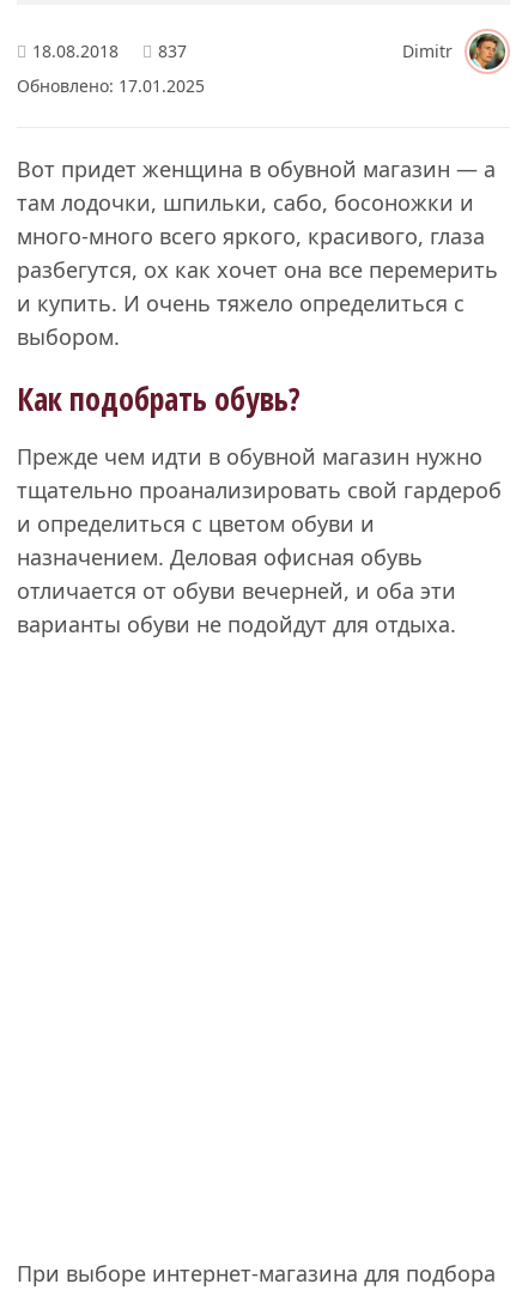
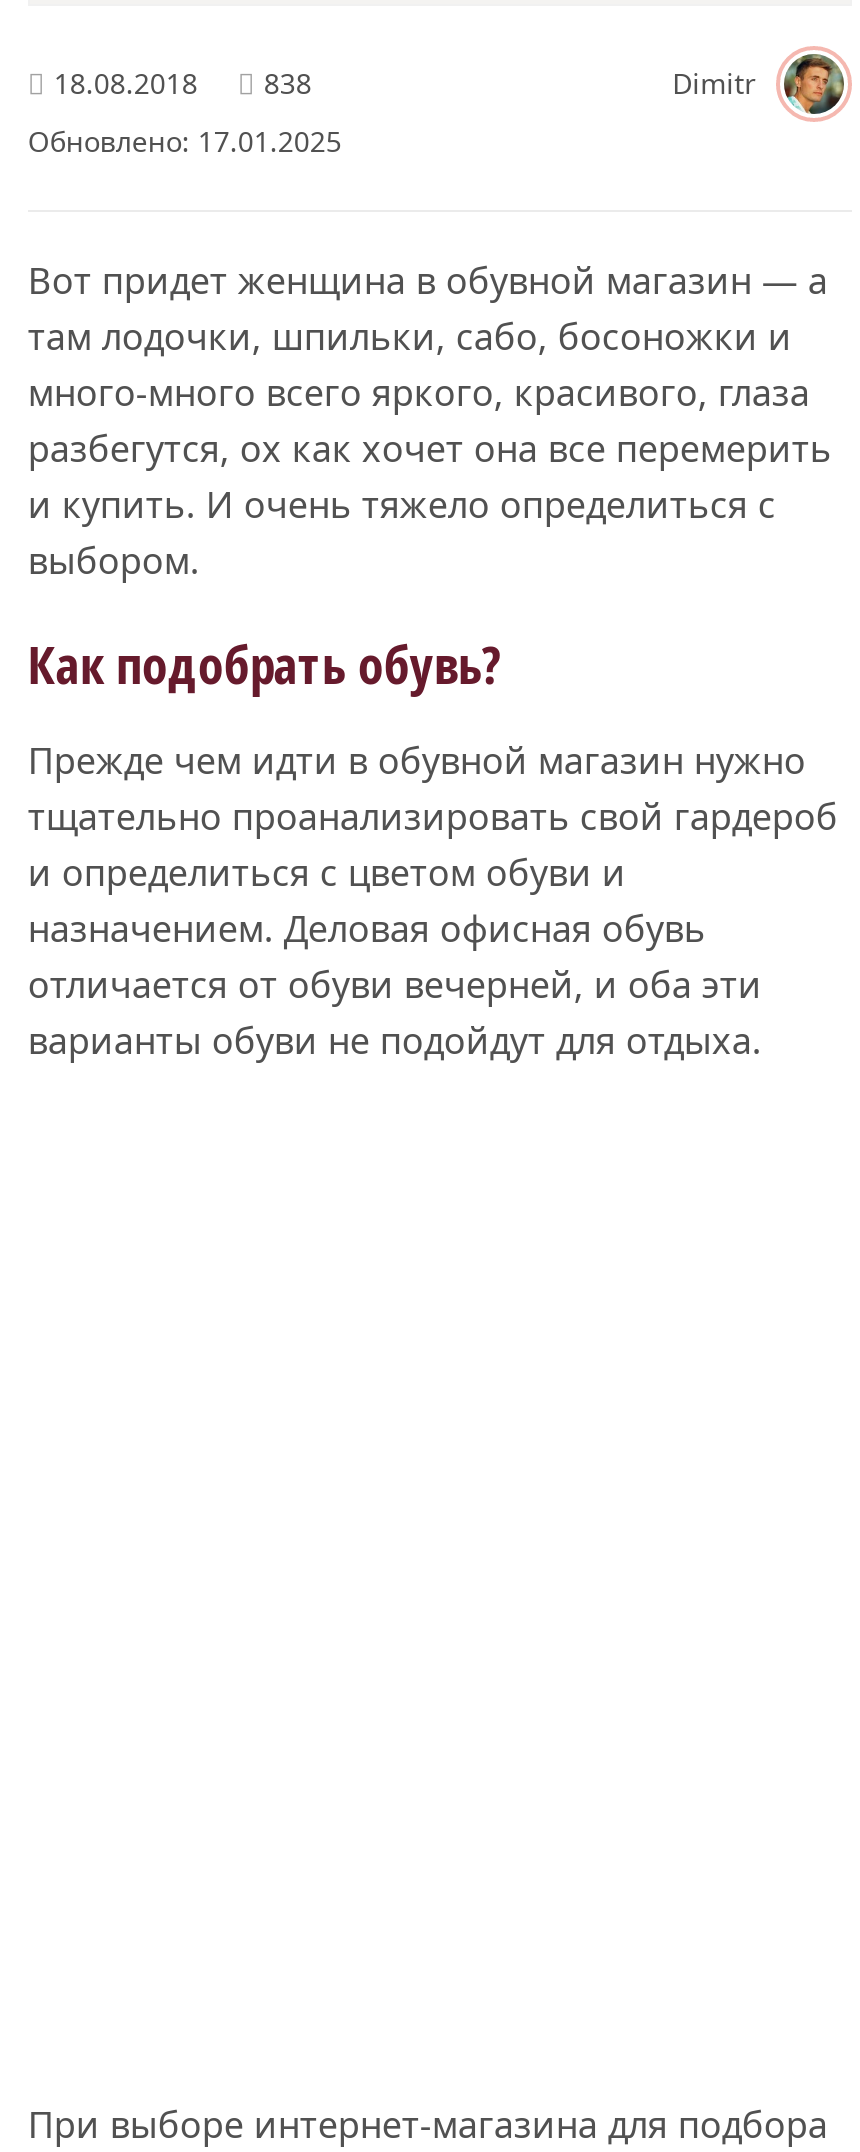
- 18.08.2018 837
+ 18.08.2018 838
